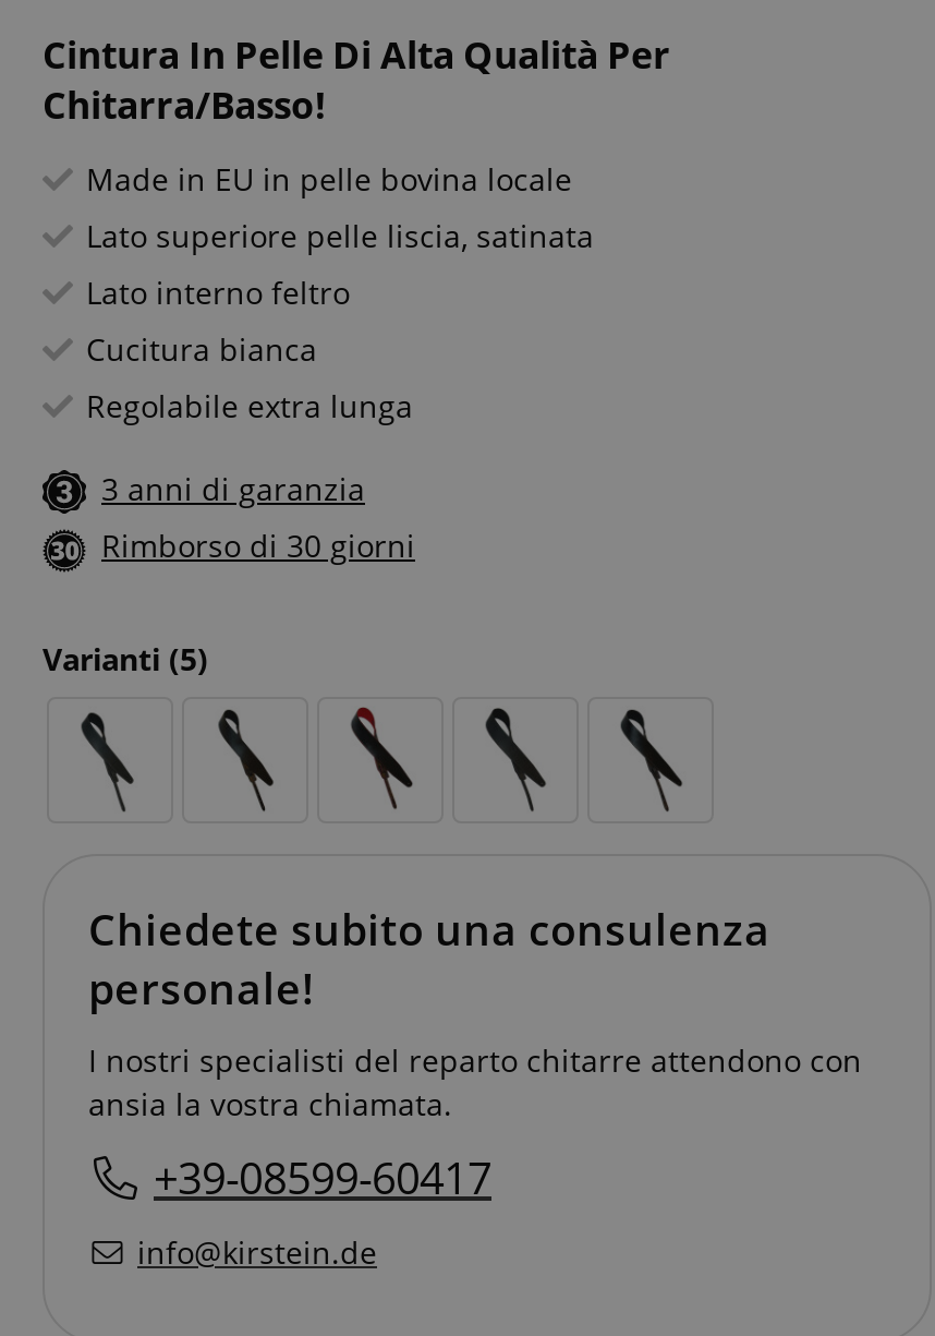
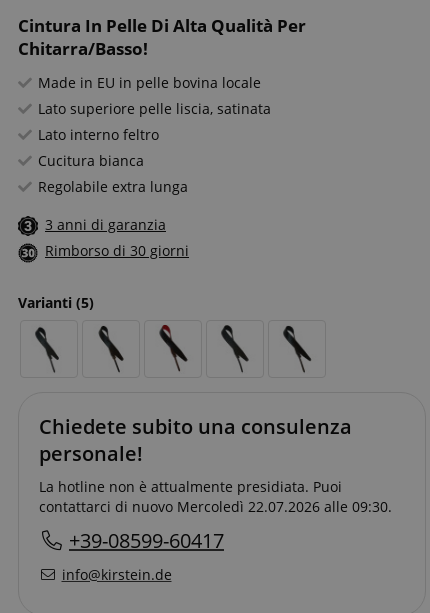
- I nostri specialisti del reparto chitarre attendono con
- ansia la vostra chiamata.
+ La hotline non è attualmente presidiata. Puoi
+ contattarci di nuovo Mercoledì 22.07.2026 alle 09:30.
